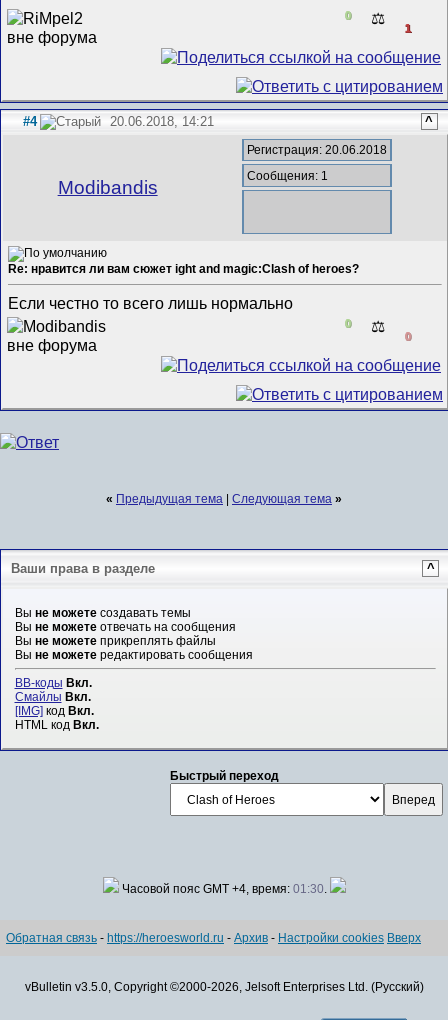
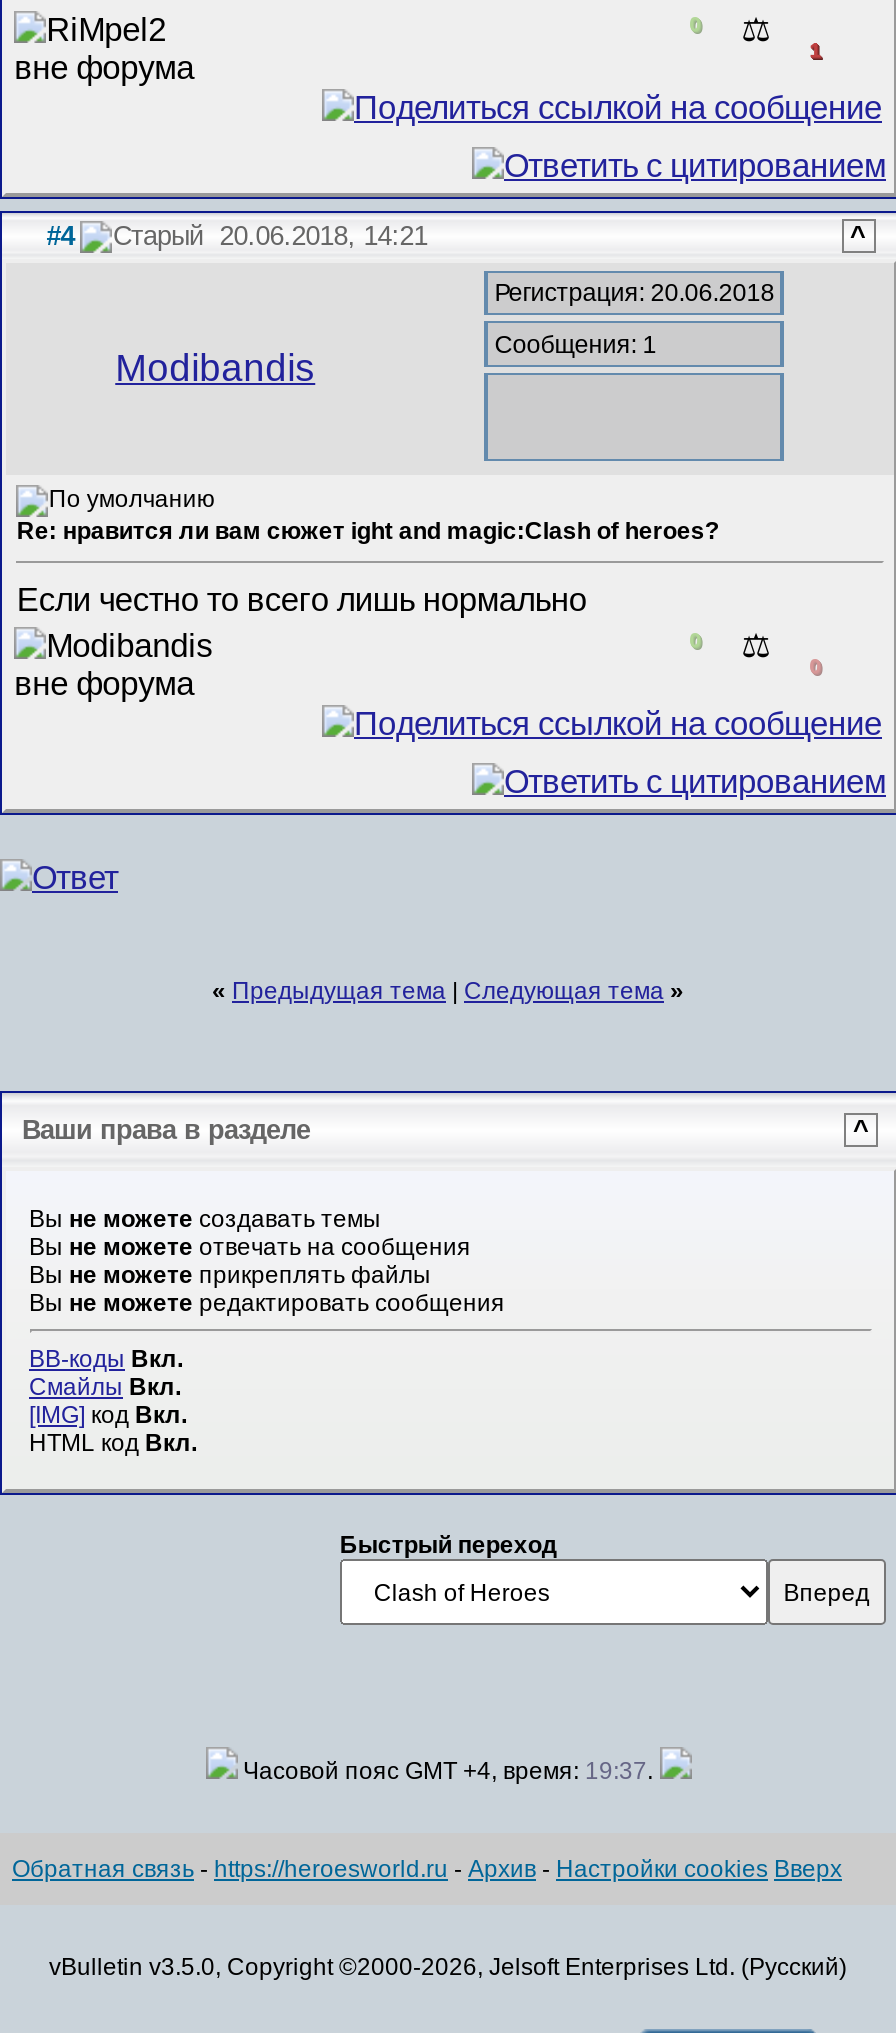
- Часовой пояс GMT +4, время: 01:30.
+ Часовой пояс GMT +4, время: 19:37.
